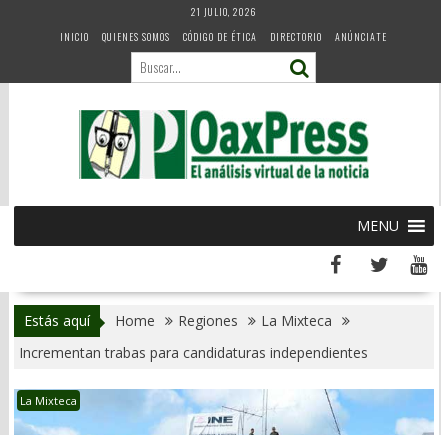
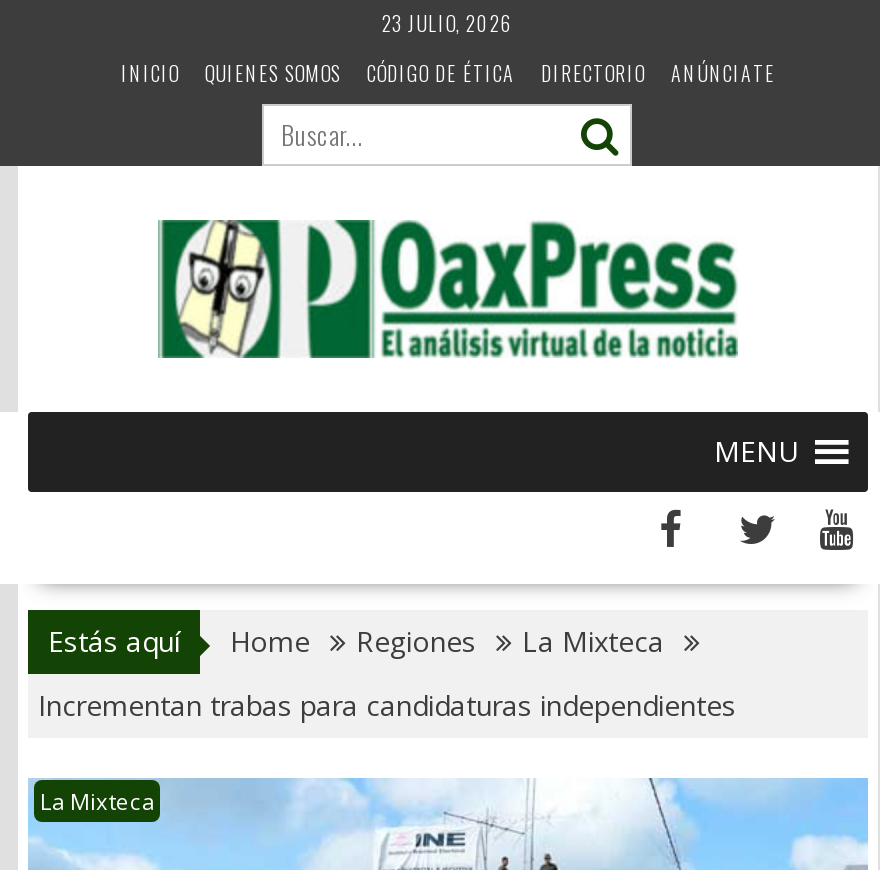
- 21 JULIO, 2026
+ 23 JULIO, 2026
